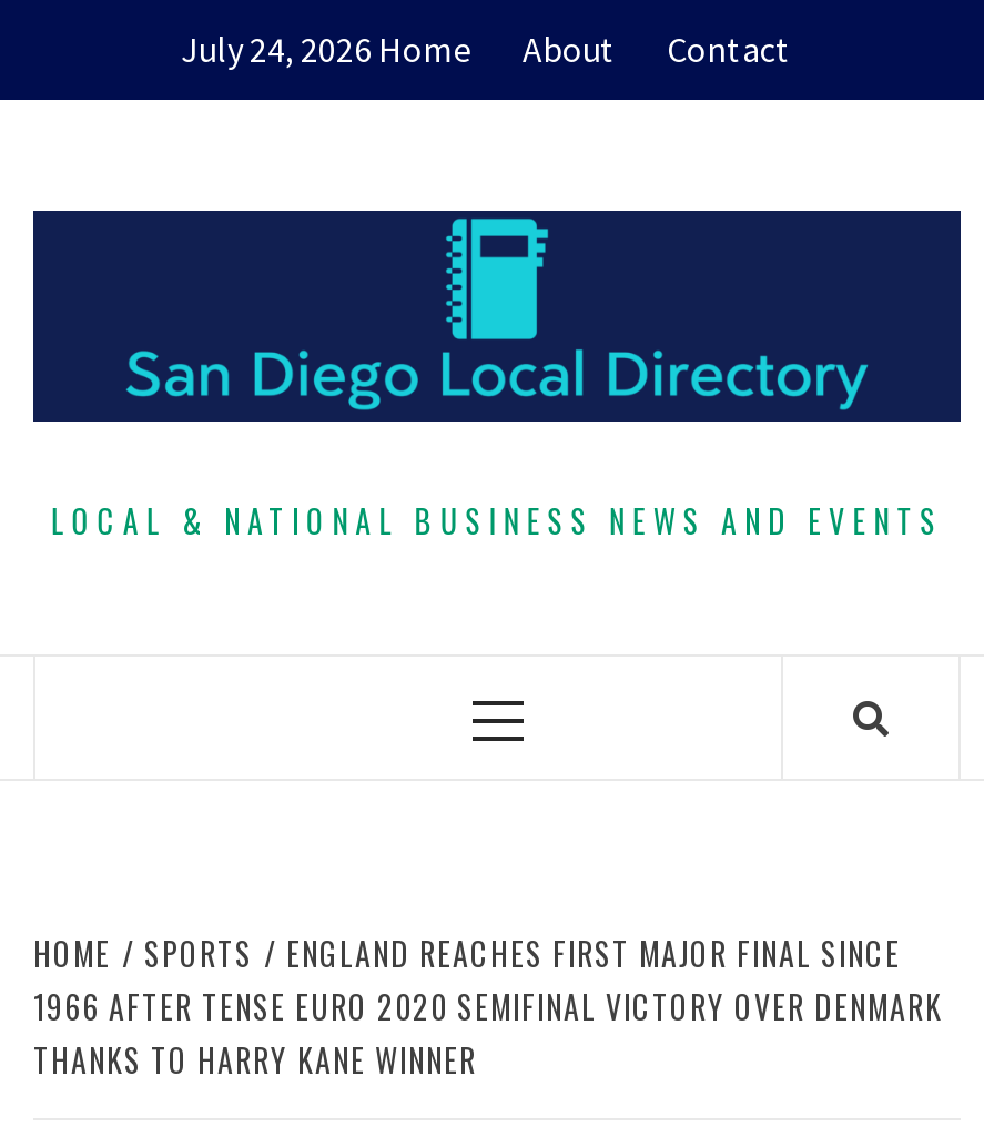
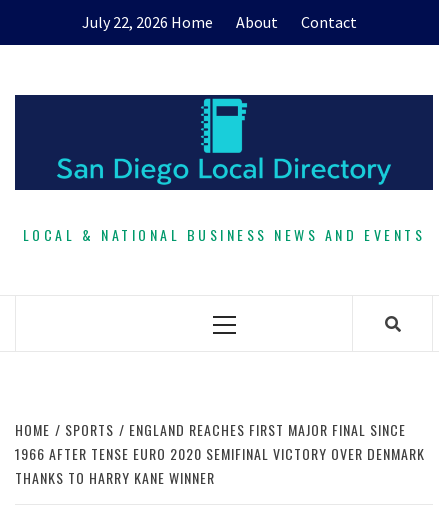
- July 24, 2026 Home About Contact
+ July 22, 2026 Home About Contact
